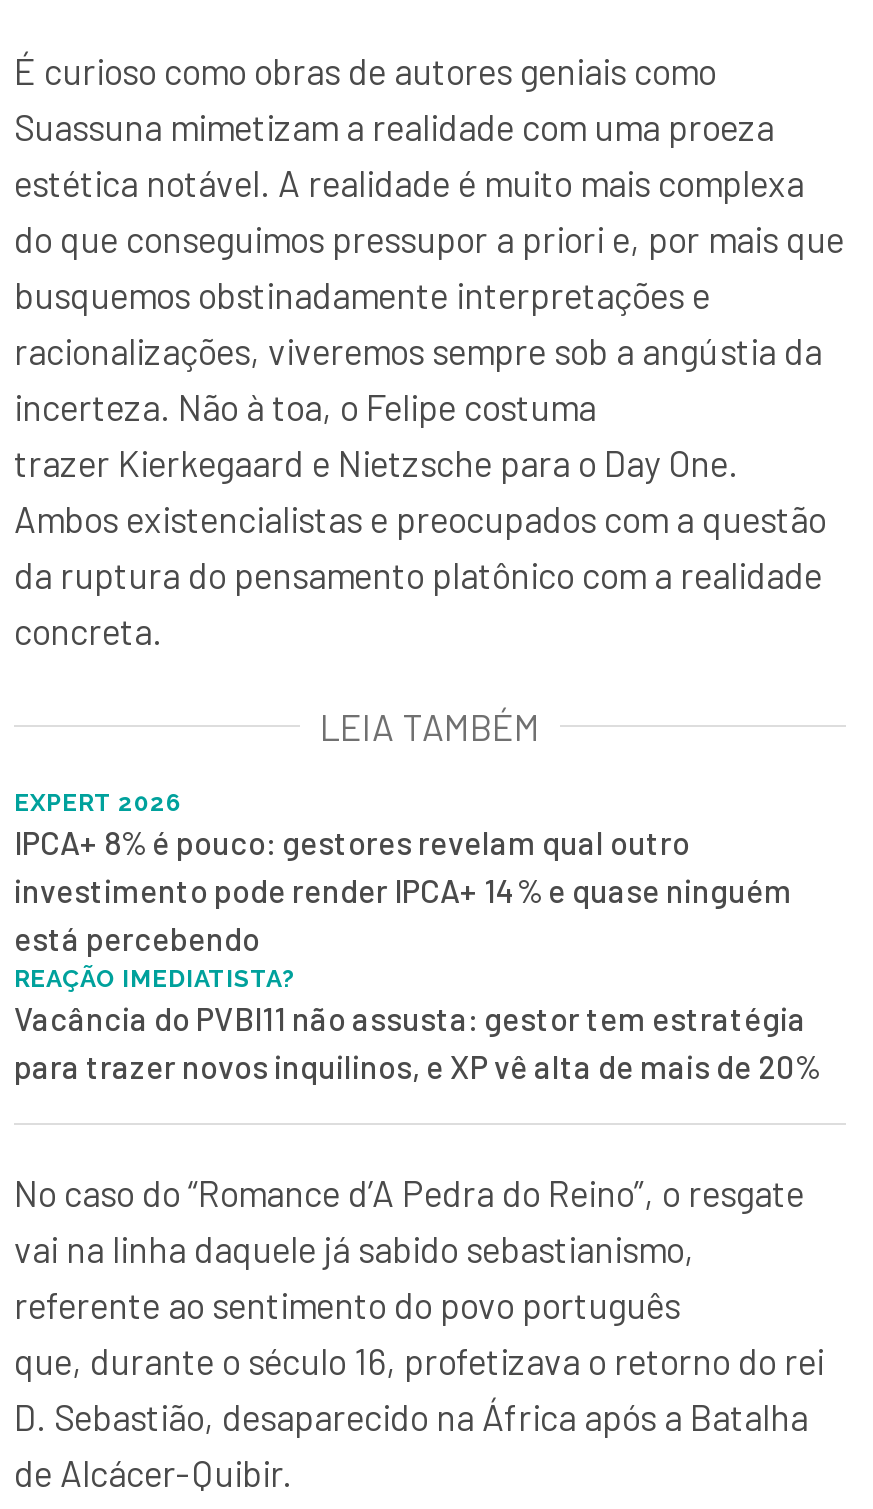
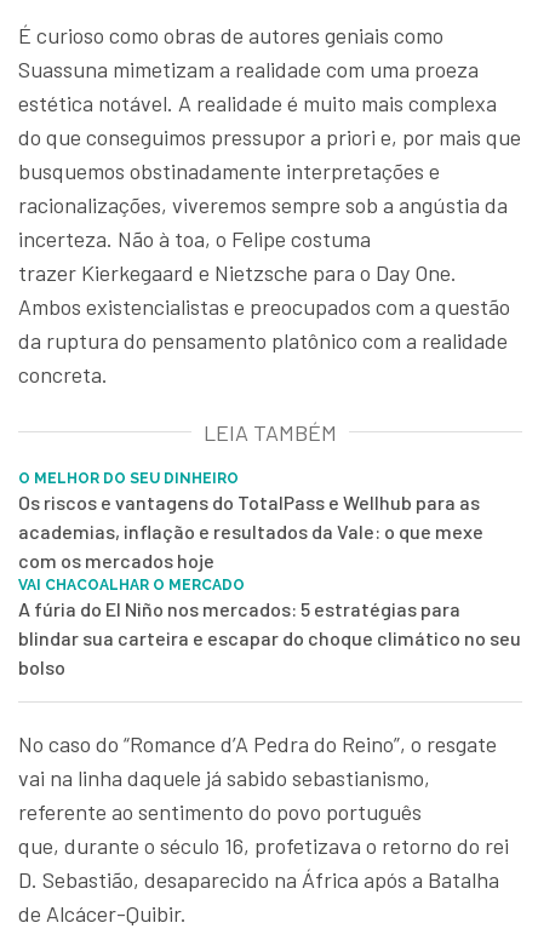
- EXPERT 2026
- IPCA+ 8% é pouco: gestores revelam qual outro
- investimento pode render IPCA+ 14% e quase ninguém
- está percebendo
- REAÇÃO IMEDIATISTA?
- Vacância do PVBI11 não assusta: gestor tem estratégia
- para trazer novos inquilinos, e XP vê alta de mais de 20%
+ O MELHOR DO SEU DINHEIRO
+ Os riscos e vantagens do TotalPass e Wellhub para as
+ academias, inflação e resultados da Vale: o que mexe
+ com os mercados hoje
+ VAI CHACOALHAR O MERCADO
+ A fúria do El Niño nos mercados: 5 estratégias para
+ blindar sua carteira e escapar do choque climático no seu
+ bolso
